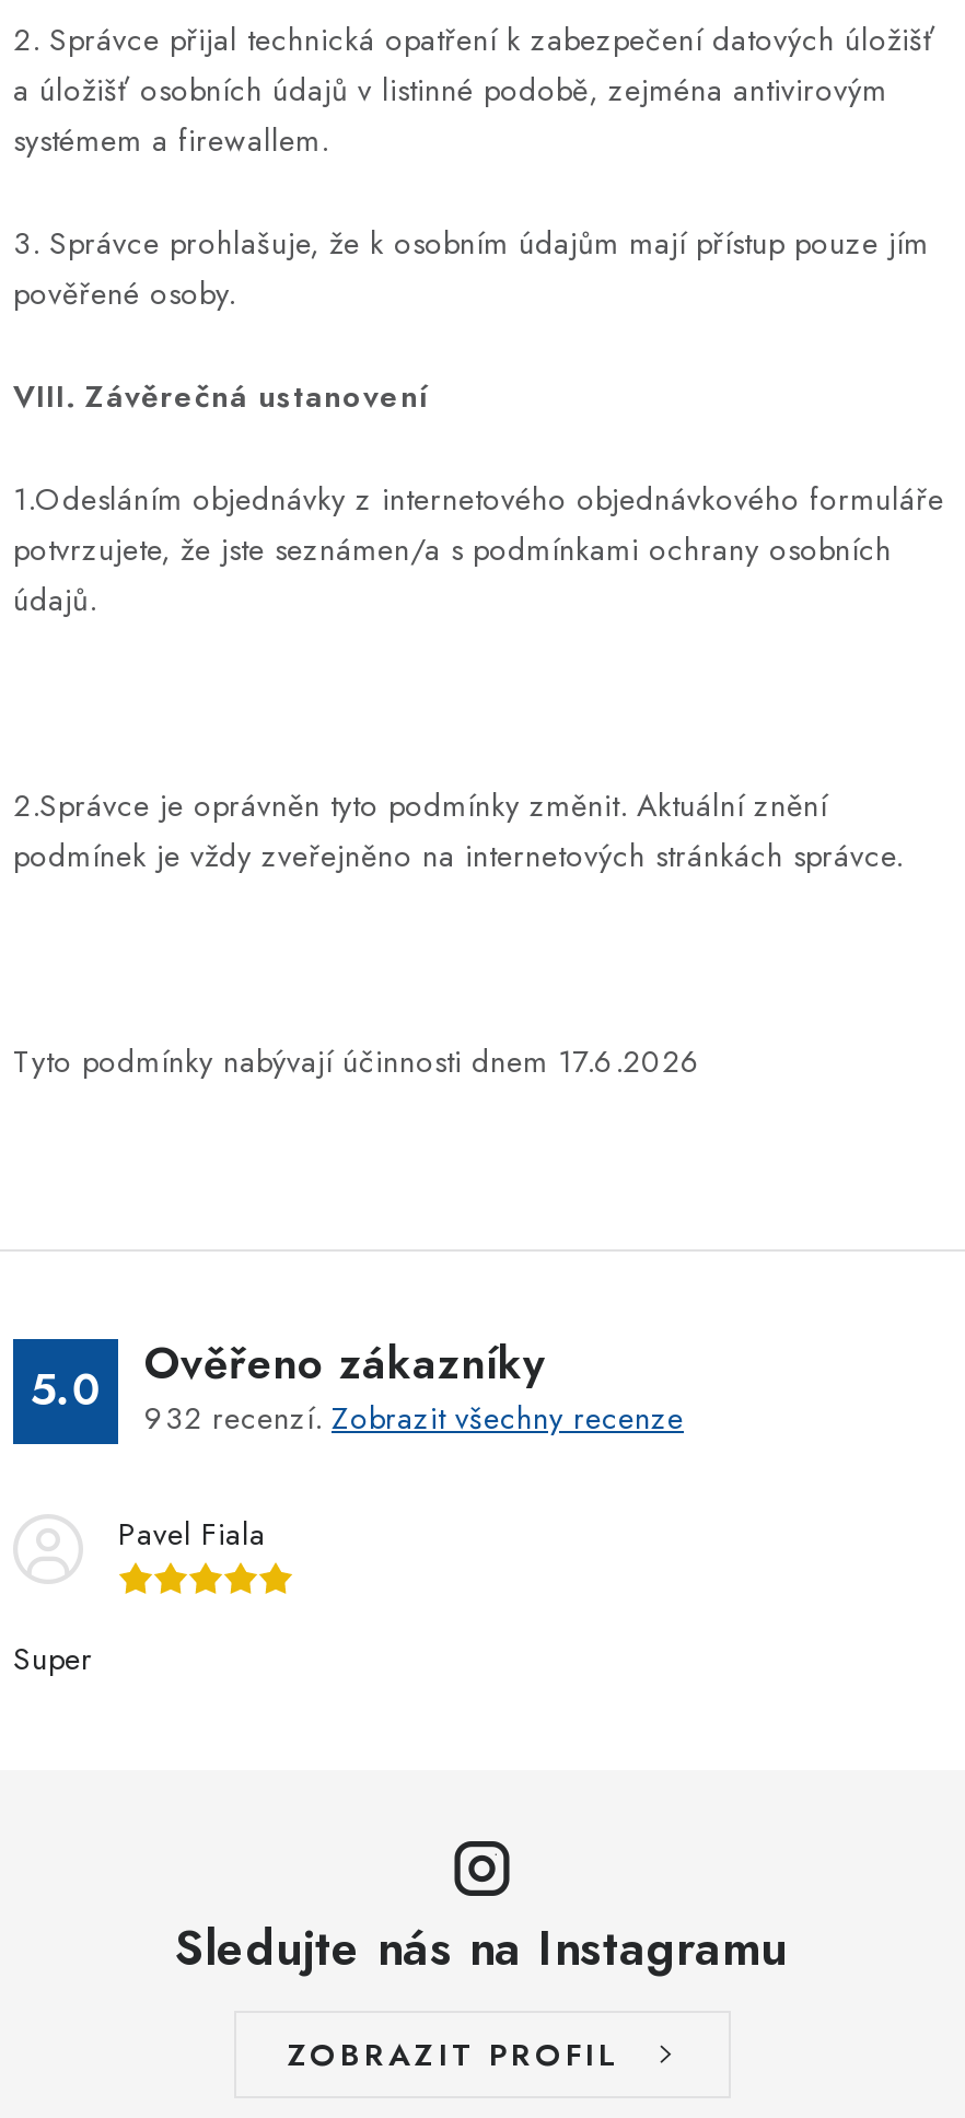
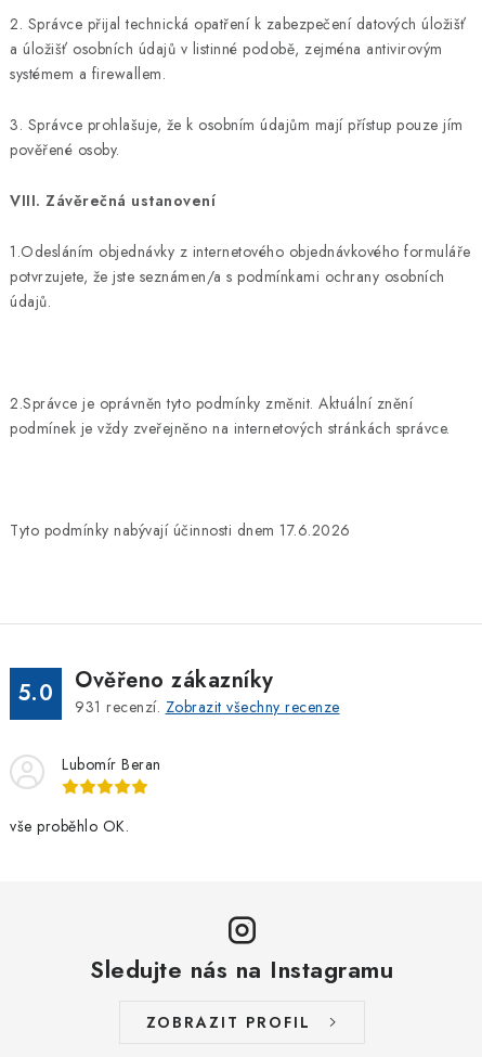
- 932 recenzí. Zobrazit všechny recenze
+ 931 recenzí. Zobrazit všechny recenze

- Pavel Fiala
+ Lubomír Beran

- Super
+ vše proběhlo OK.
